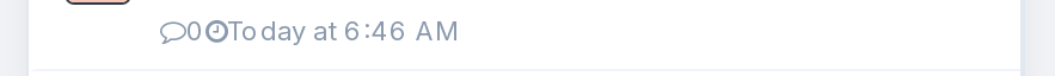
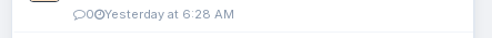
- Today at 6:46 AM
+ Yesterday at 6:28 AM
